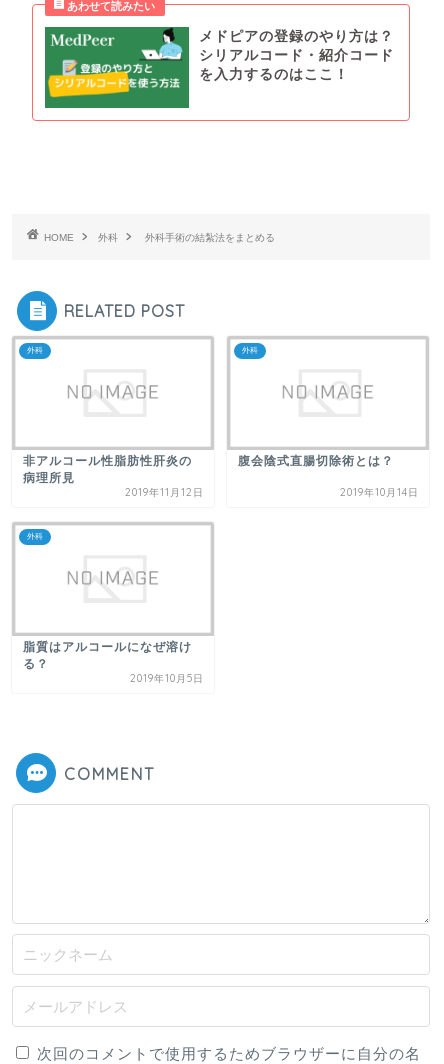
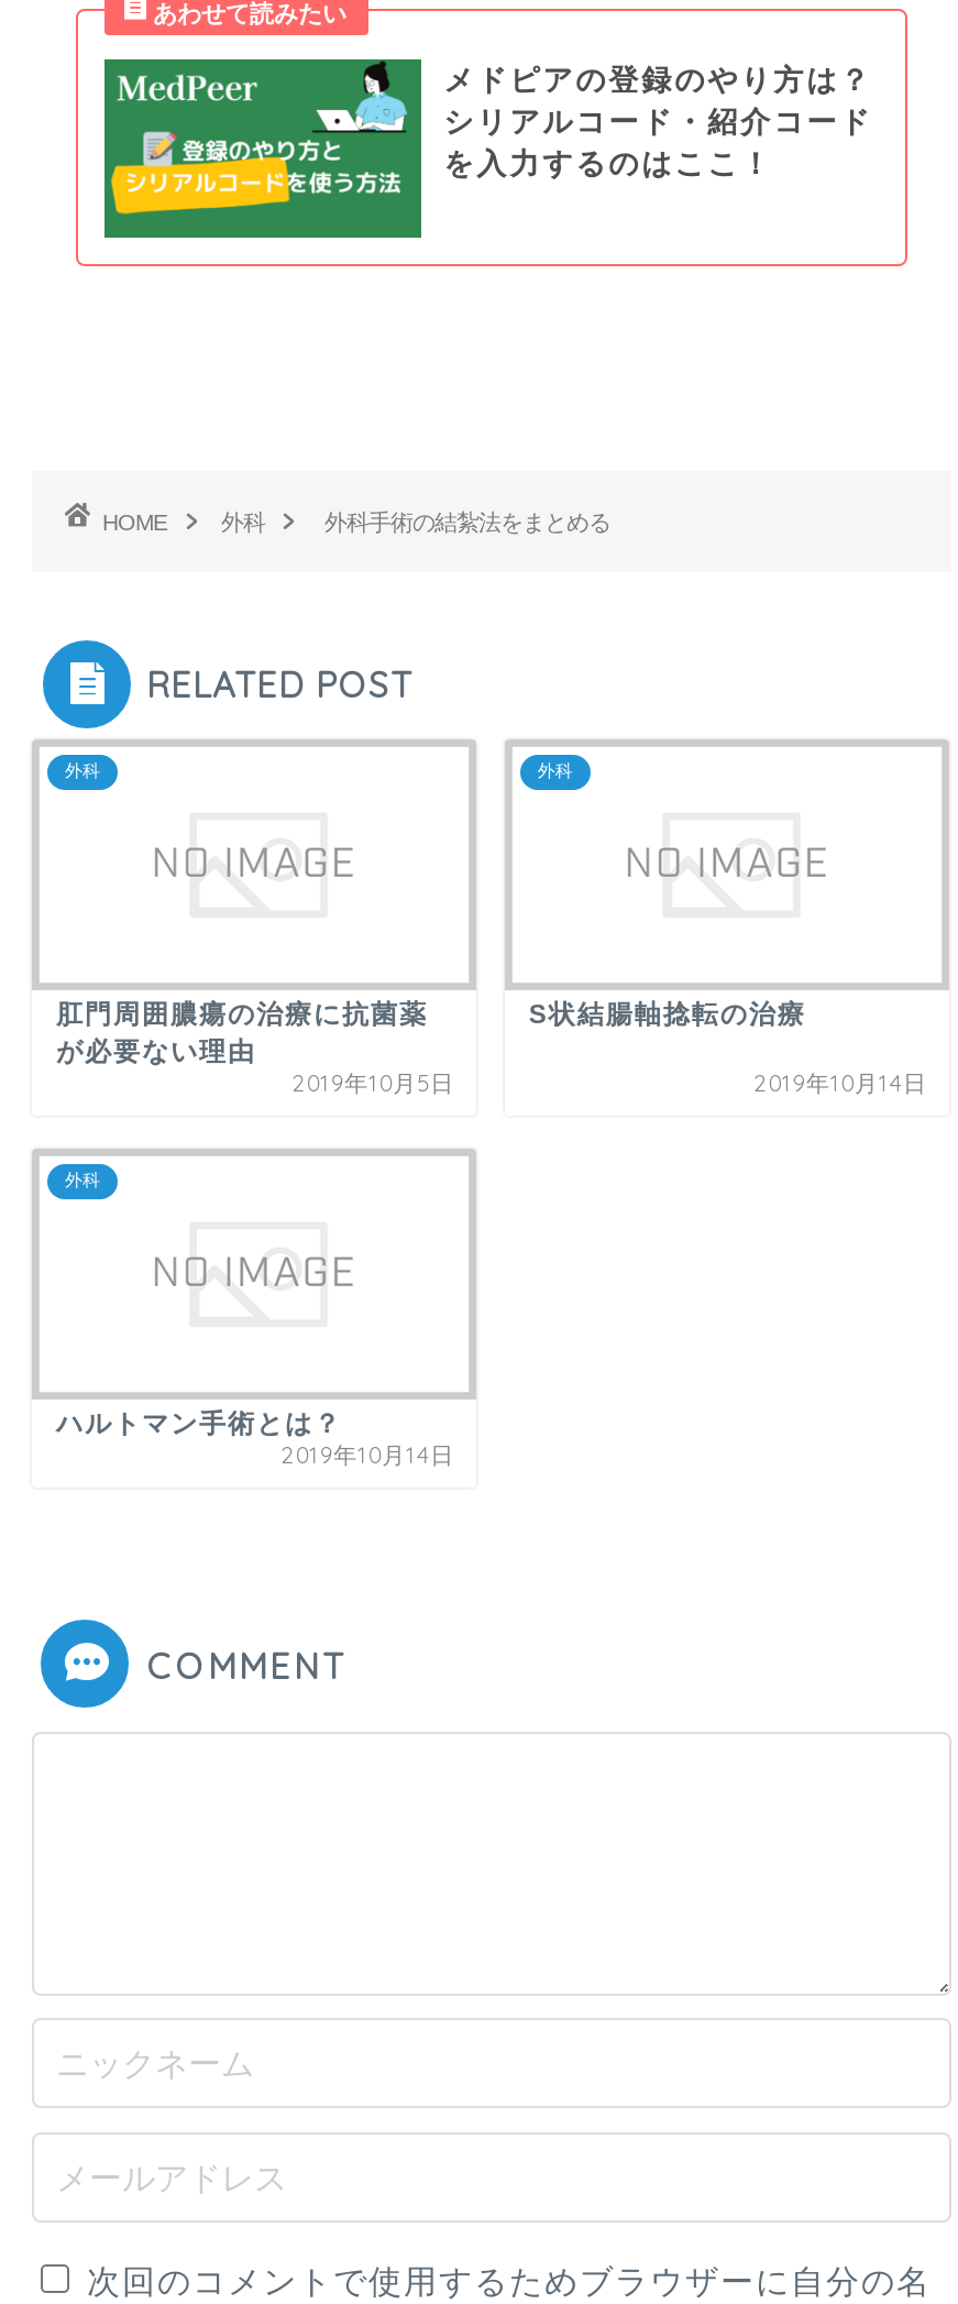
- 非アルコール性脂肪性肝炎の
- 病理所見
- 2019年11月12日
+ 肛門周囲膿瘍の治療に抗菌薬
+ が必要ない理由
+ 2019年10月5日

- 腹会陰式直腸切除術とは？
+ S状結腸軸捻転の治療

- 脂質はアルコールになぜ溶け
- る？
- 2019年10月5日
+ ハルトマン手術とは？
+ 2019年10月14日
